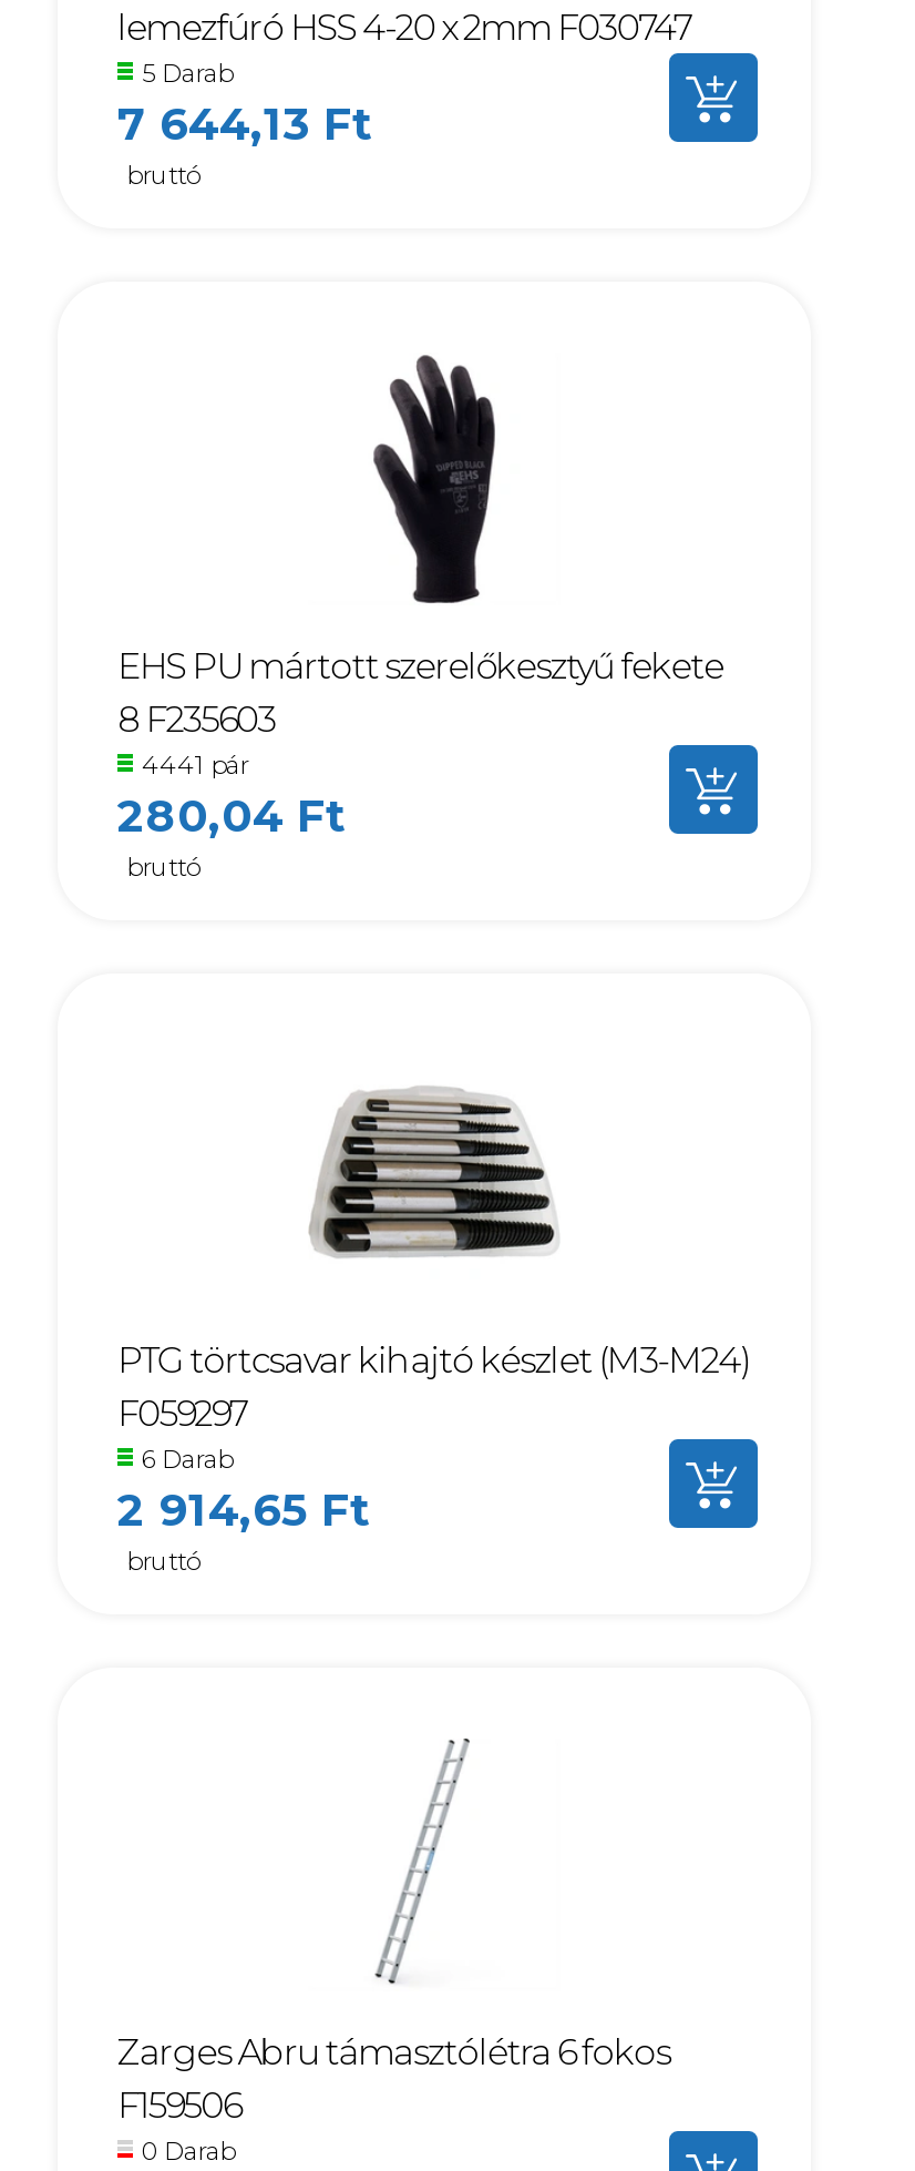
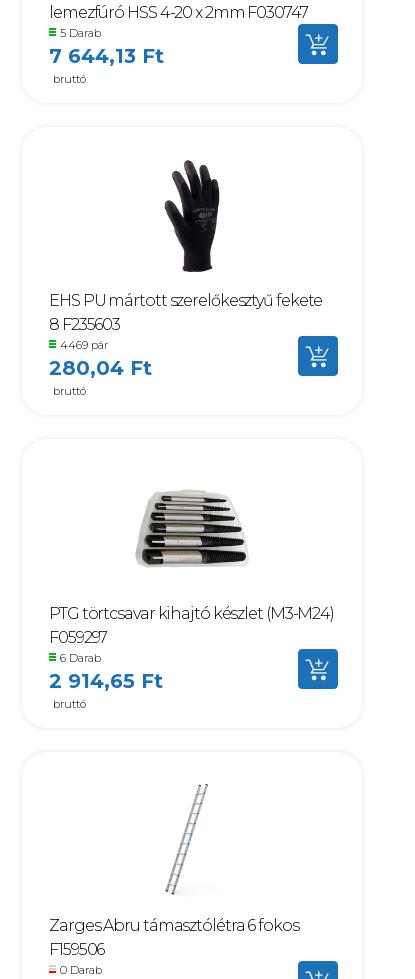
- 4441 pár
+ 4469 pár
